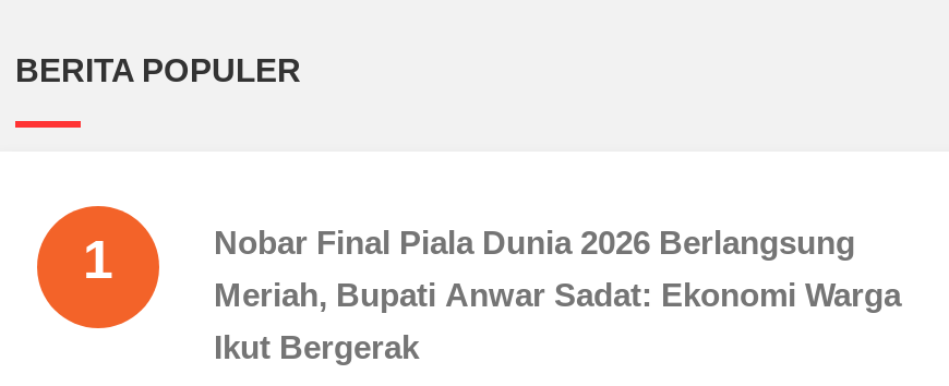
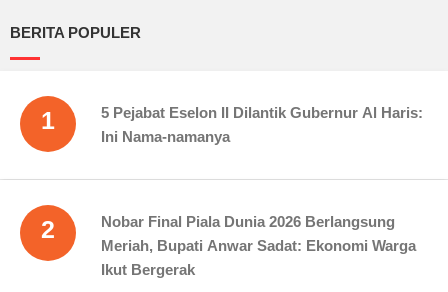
+ 5 Pejabat Eselon II Dilantik Gubernur Al Haris:
+ Ini Nama-namanya
+ 2
